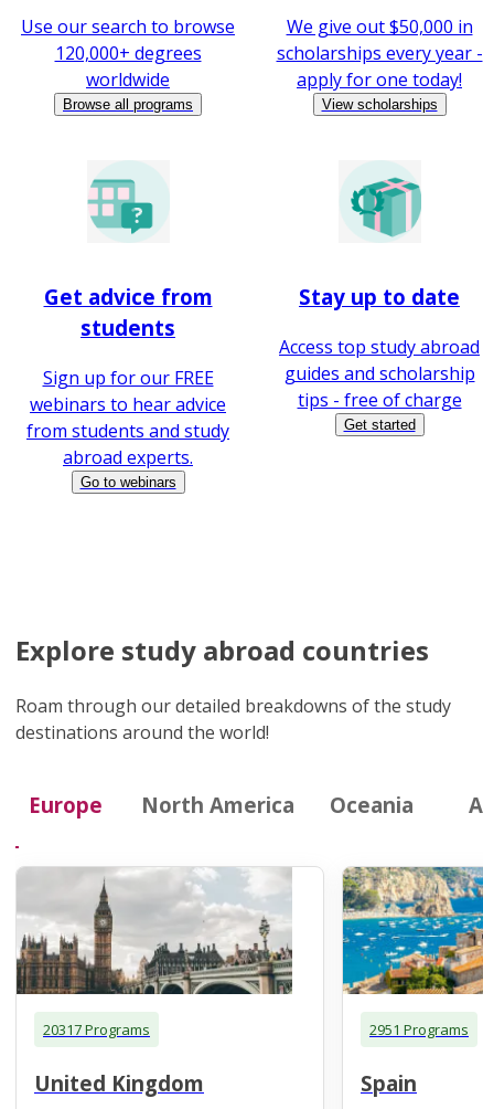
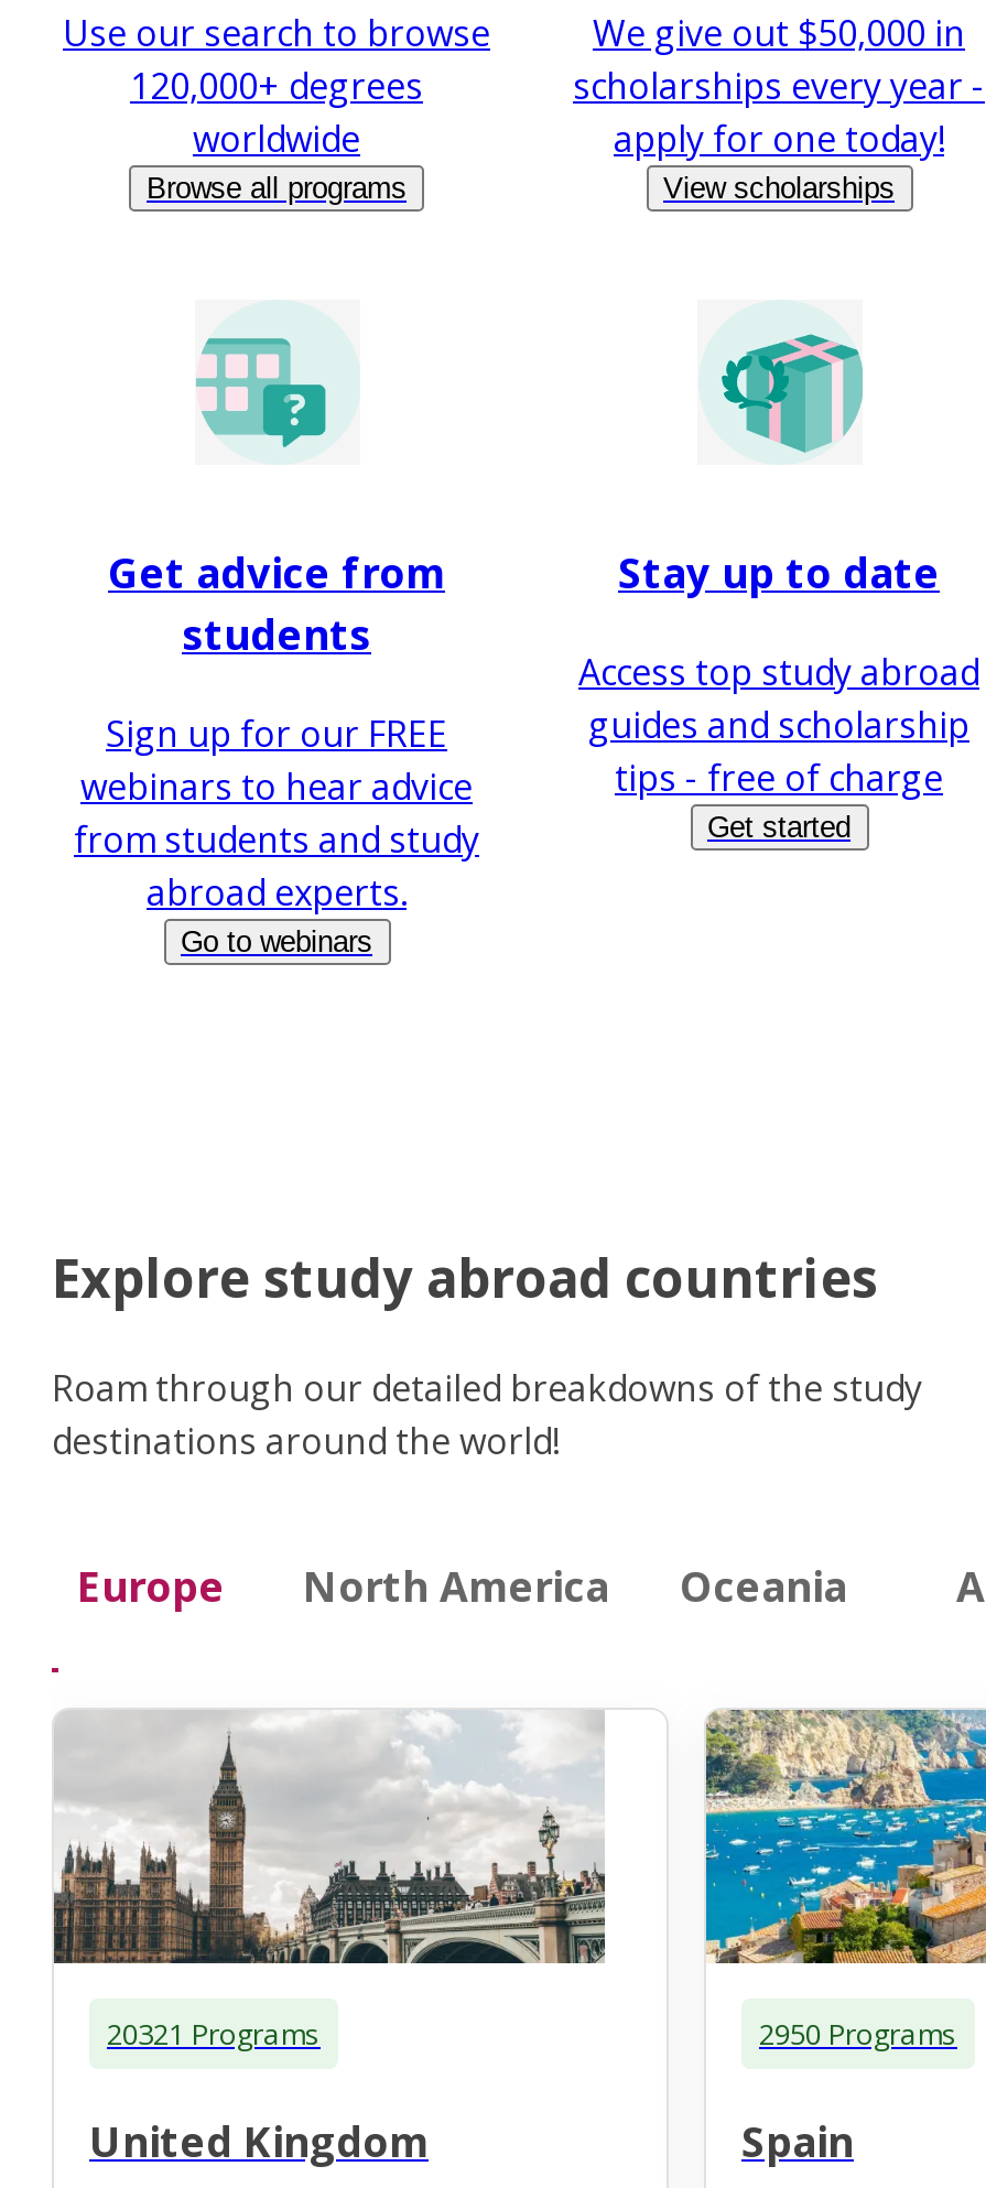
- 20317 Programs
+ 20321 Programs

- 2951 Programs
+ 2950 Programs
